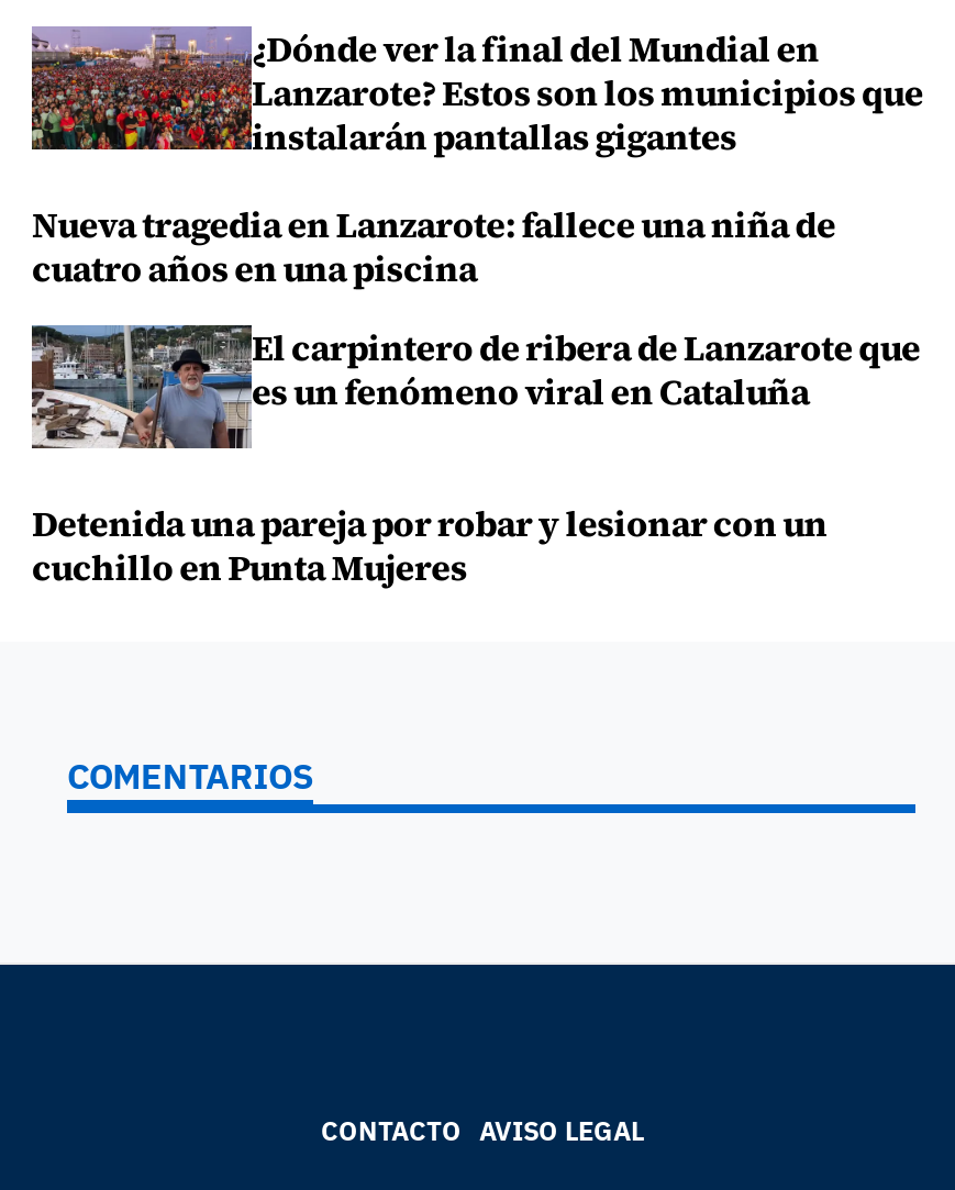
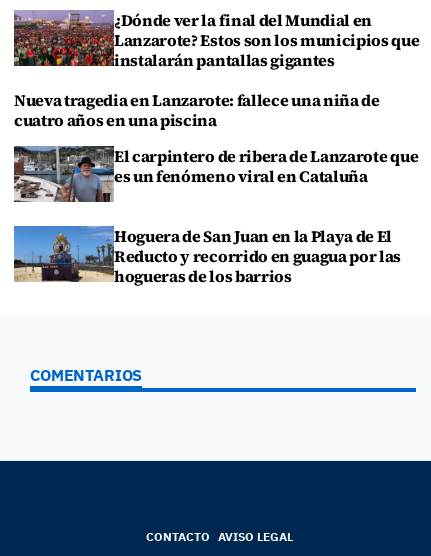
- Detenida una pareja por robar y lesionar con un
- cuchillo en Punta Mujeres
+ Hoguera de San Juan en la Playa de El
+ Reducto y recorrido en guagua por las
+ hogueras de los barrios
